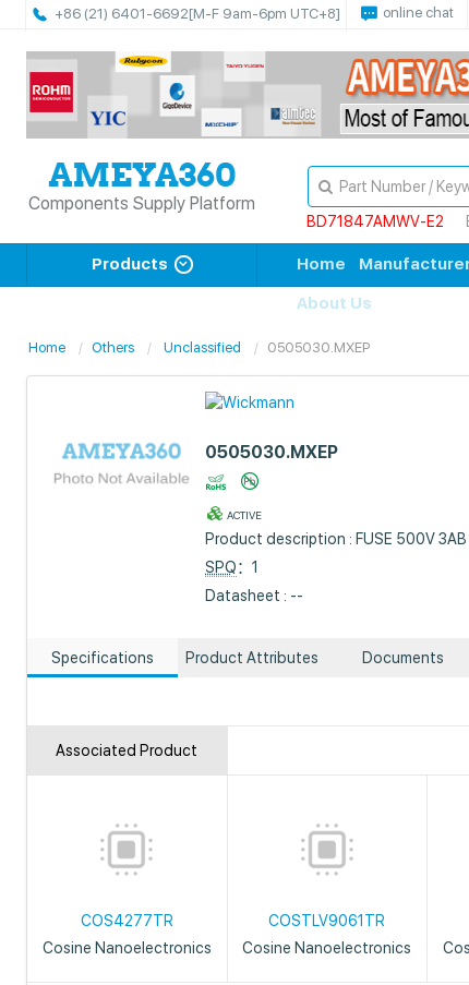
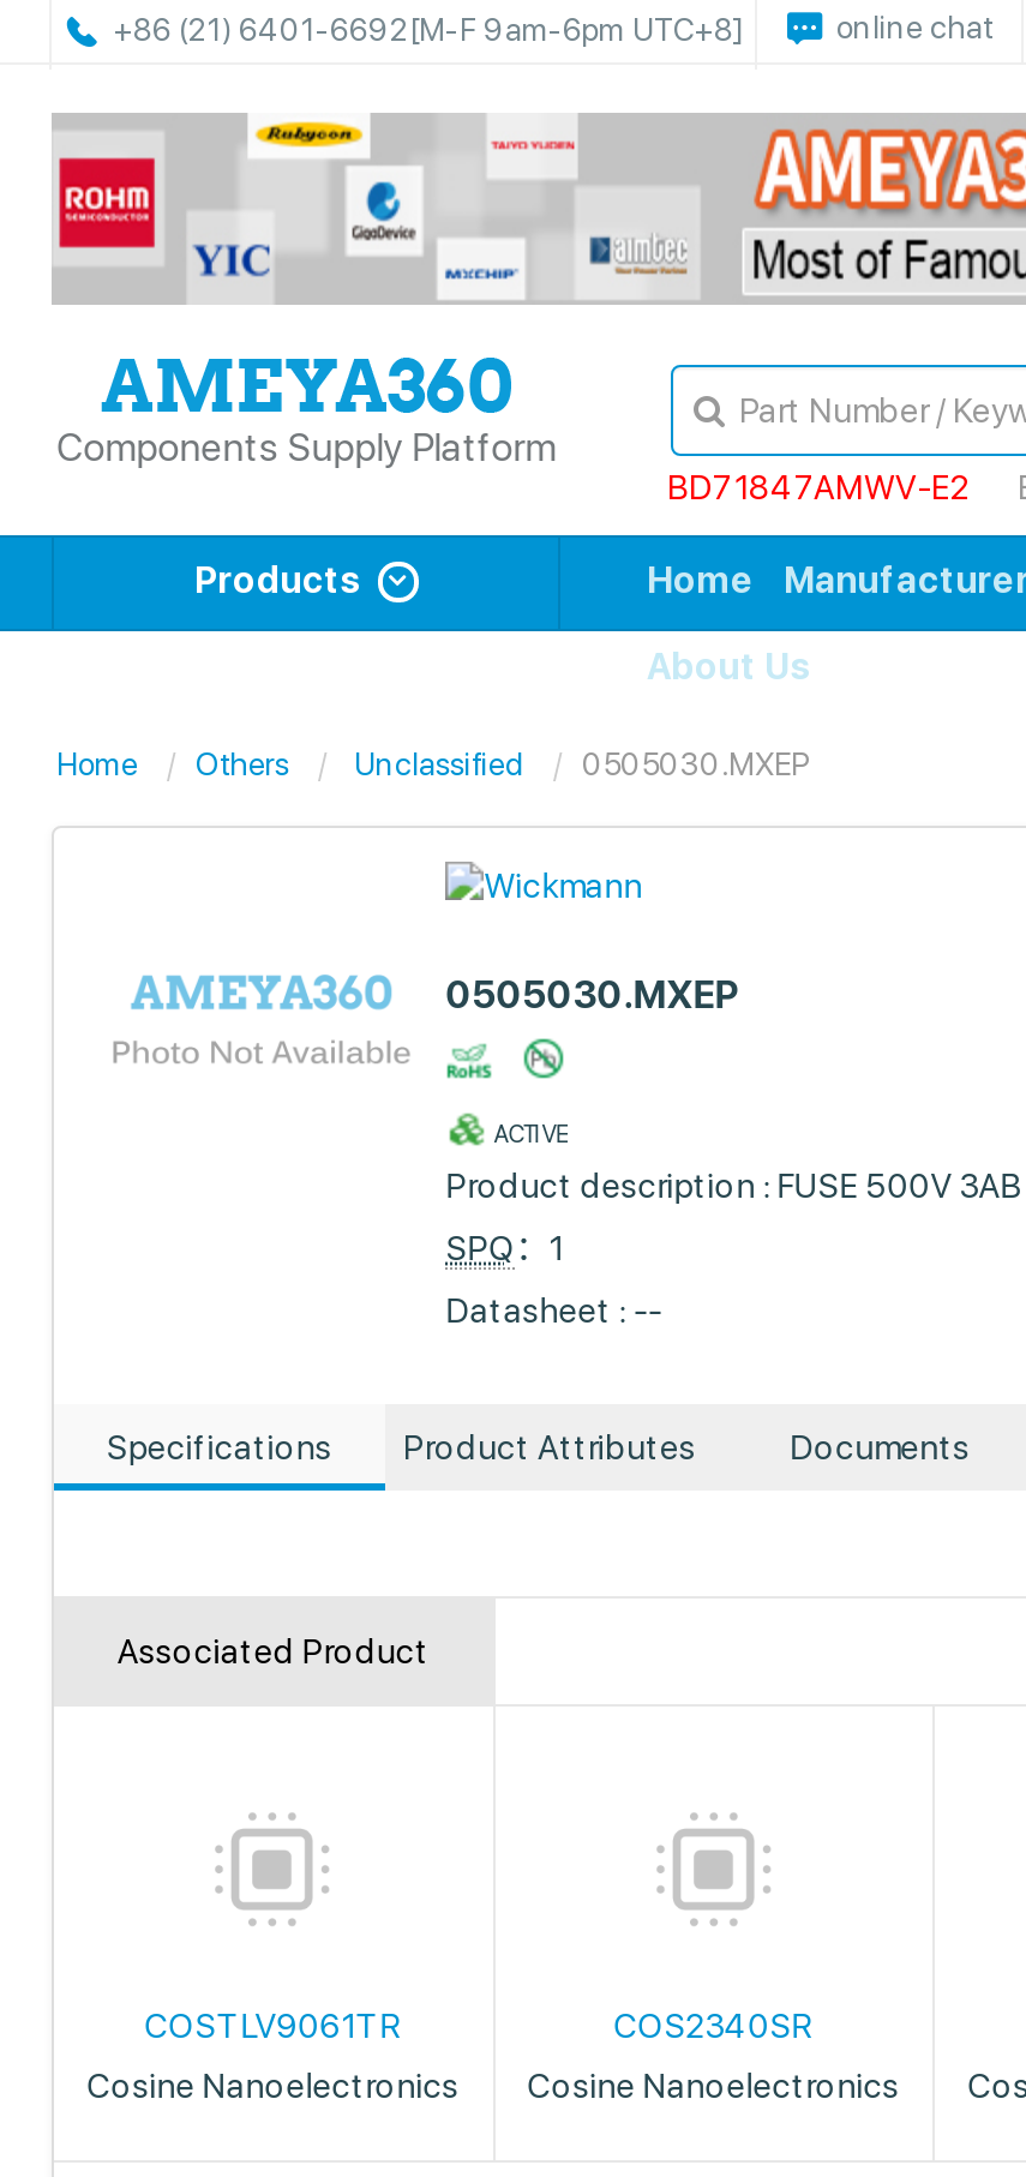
- COS4277TR
+ COSTLV9061TR

- COSTLV9061TR
+ COS2340SR
